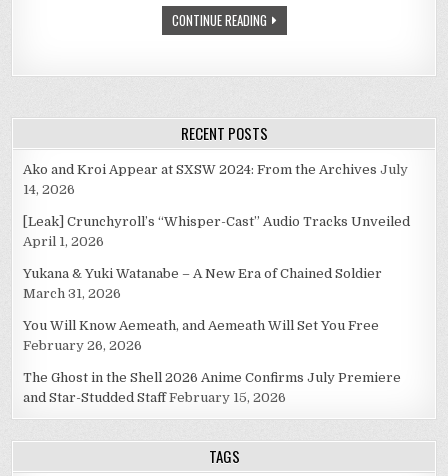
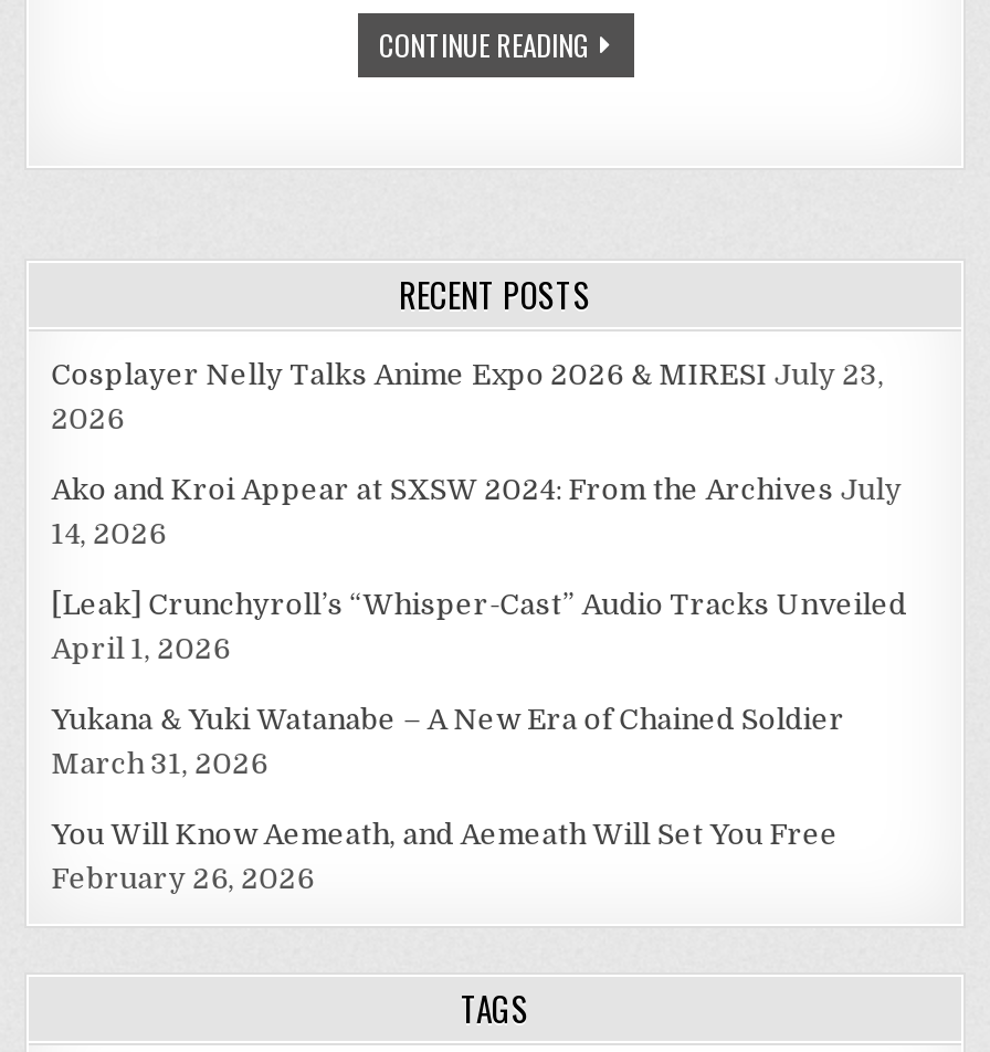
+ Cosplayer Nelly Talks Anime Expo 2026 & MIRESI July 23,
+ 2026

moved down: Ako and Kroi Appear at SXSW 2024: From the Archives July | 14, 2026 | [Leak] Crunchyroll’s “Whisper-Cast” Audio Tracks Unveiled | April 1, 2026 | Yukana & Yuki Watanabe – A New Era of Chained Soldier | March 31, 2026 | You Will Know Aemeath, and Aemeath Will Set You Free | February 26, 2026

- The Ghost in the Shell 2026 Anime Confirms July Premiere
- and Star-Studded Staff February 15, 2026
